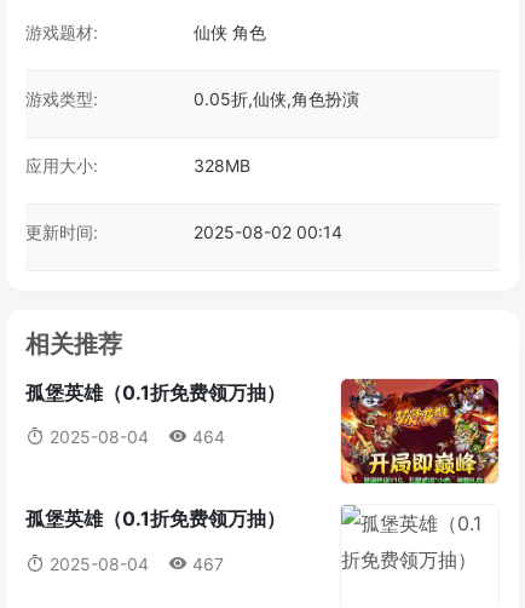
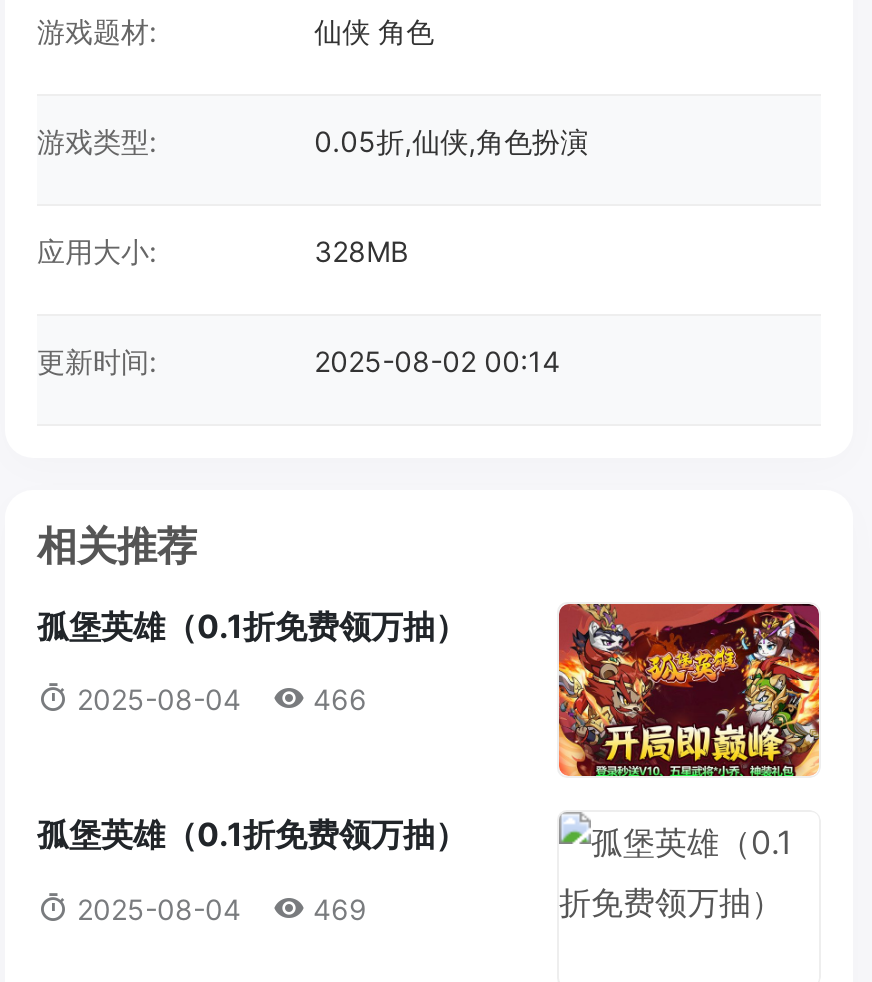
- 464
+ 466

- 467
+ 469
